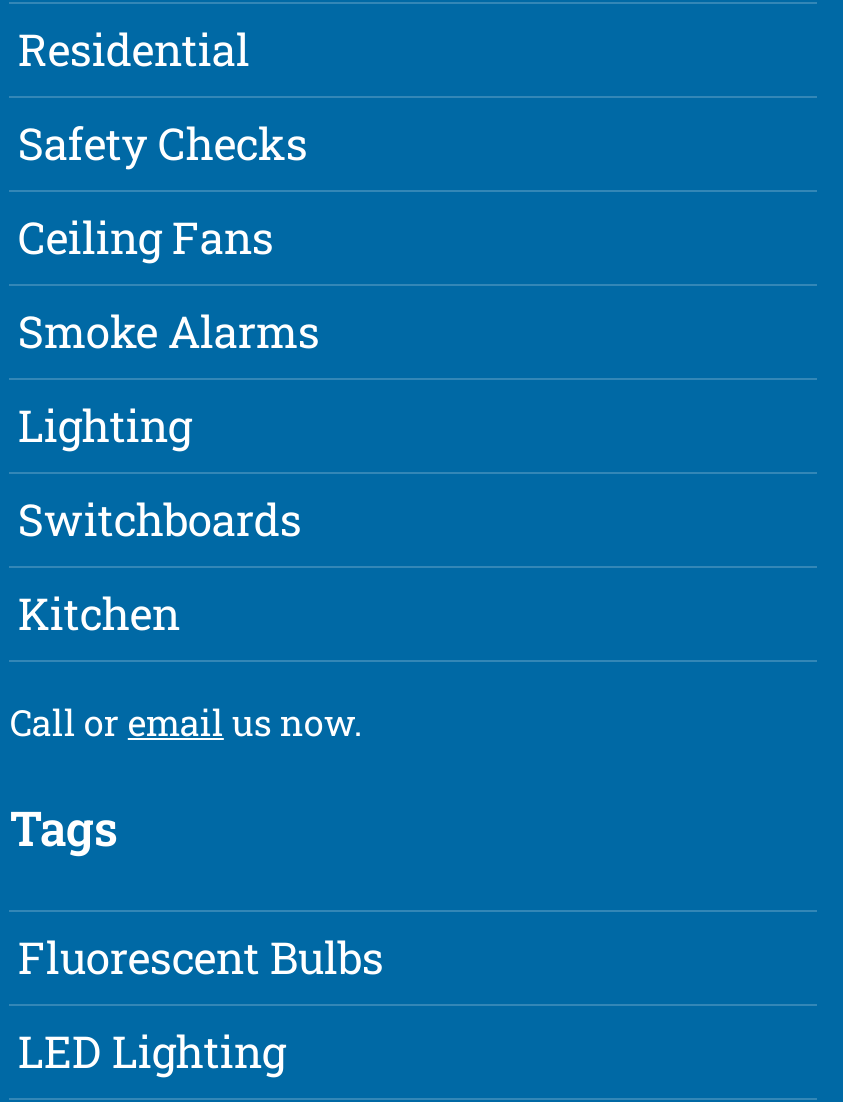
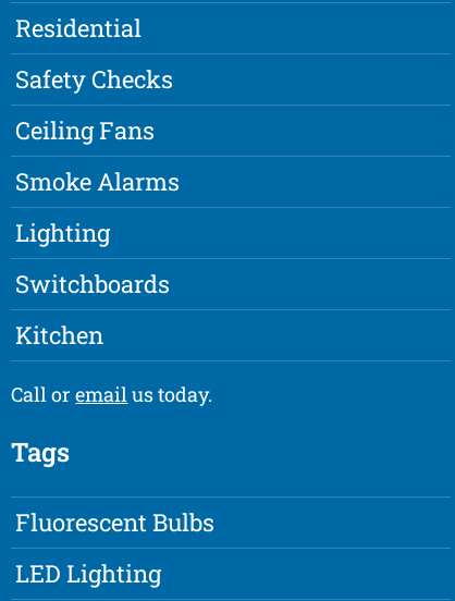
- Call or email us now.
+ Call or email us today.
